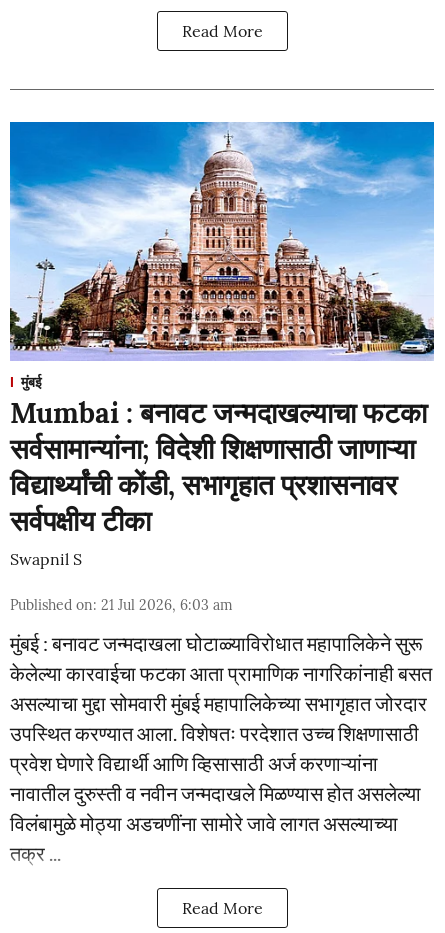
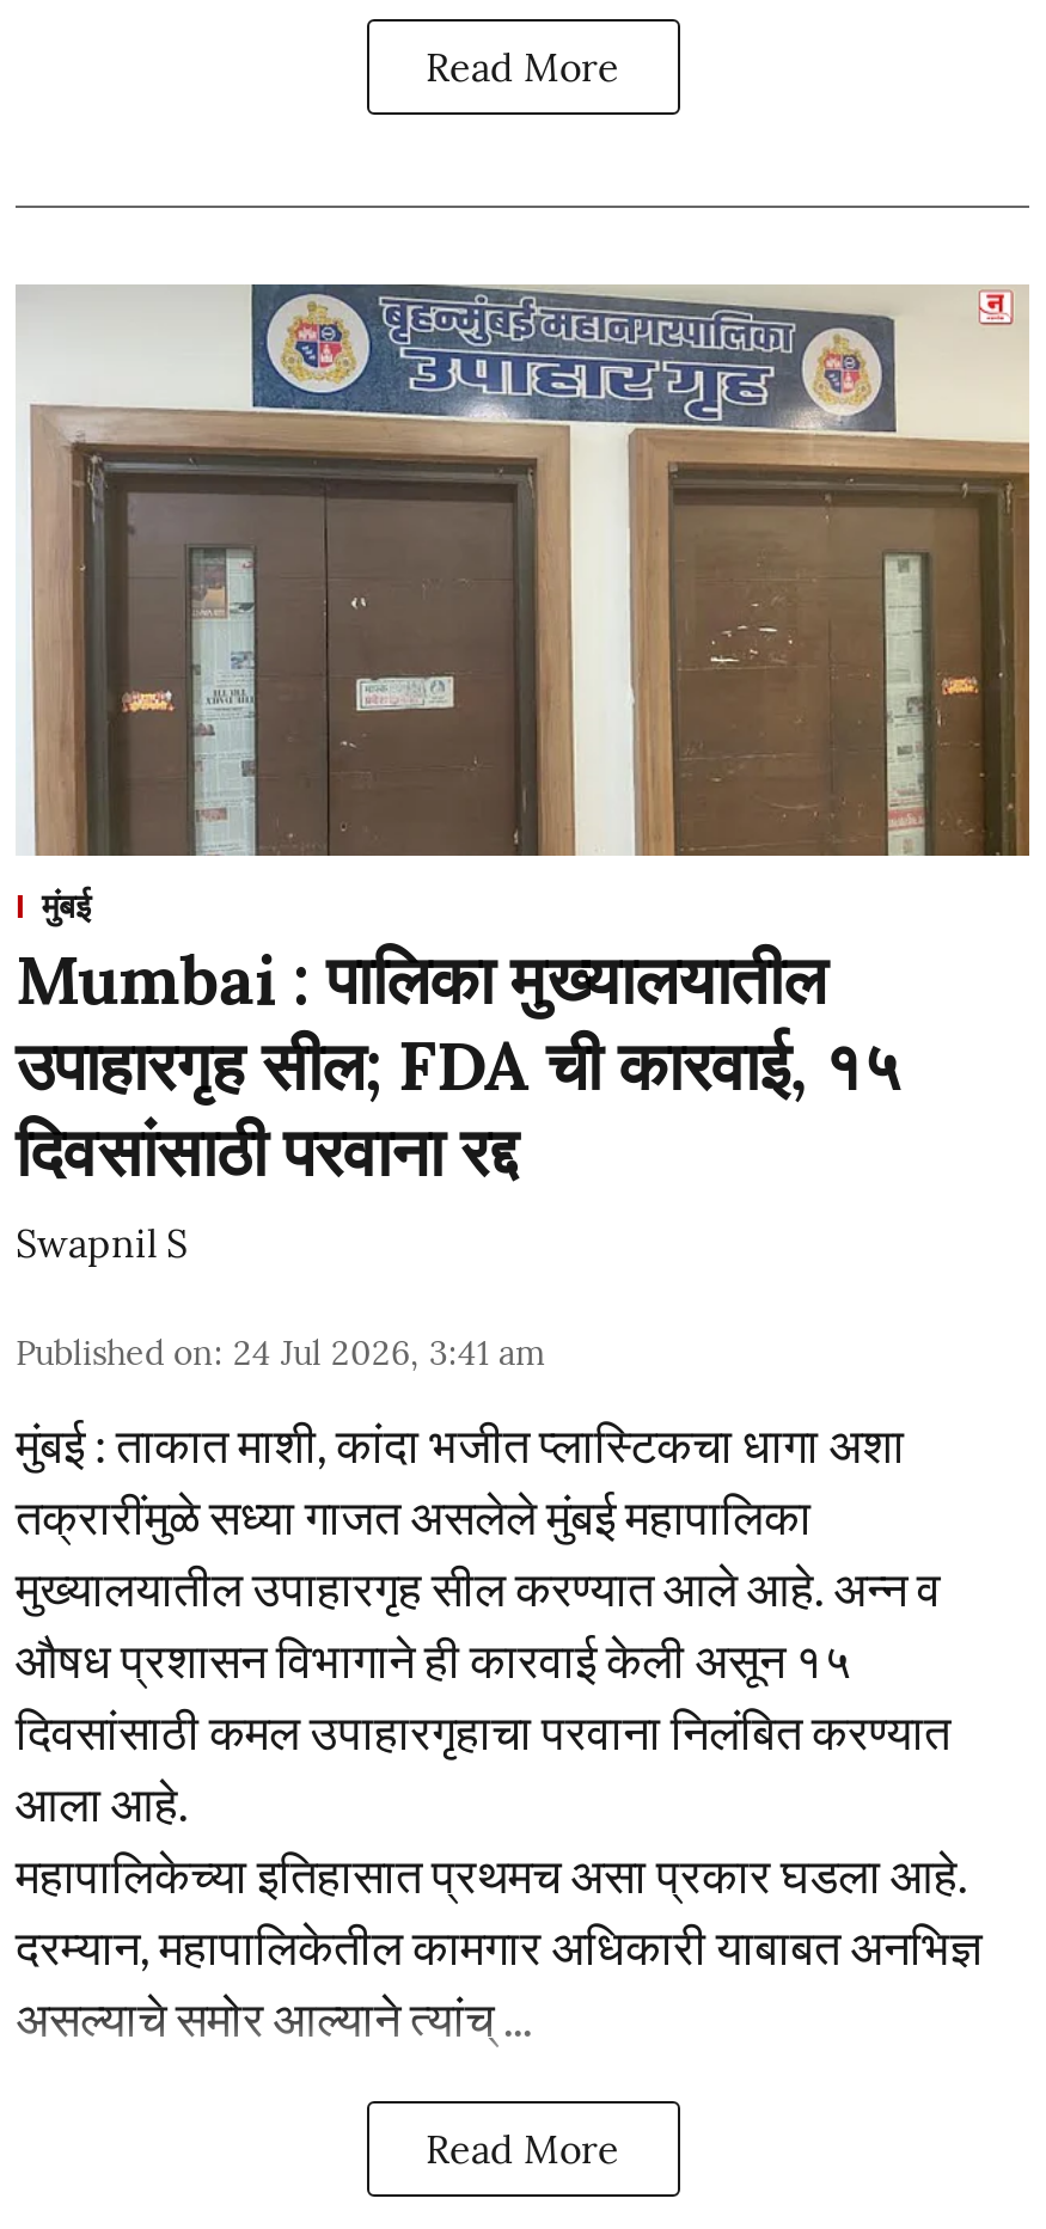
- [image]
- Mumbai : बनावट जन्मदाखल्याचा फटका
- सर्वसामान्यांना; विदेशी शिक्षणासाठी जाणाऱ्या
- विद्यार्थ्यांची कोंडी, सभागृहात प्रशासनावर
- सर्वपक्षीय टीका
+ [image]
+ Mumbai : पालिका मुख्यालयातील
+ उपाहारगृह सील; FDA ची कारवाई, १५
+ दिवसांसाठी परवाना रद्द

moved up: Swapnil S

- Published on: 21 Jul 2026, 6:03 am
+ Published on: 24 Jul 2026, 3:41 am

- मुंबई : बनावट जन्मदाखला घोटाळ्याविरोधात महापालिकेने सुरू
- केलेल्या कारवाईचा फटका आता प्रामाणिक नागरिकांनाही बसत
- असल्याचा मुद्दा सोमवारी मुंबई महापालिकेच्या सभागृहात जोरदार
- उपस्थित करण्यात आला. विशेषतः परदेशात उच्च शिक्षणासाठी
- प्रवेश घेणारे विद्यार्थी आणि व्हिसासाठी अर्ज करणाऱ्यांना
- नावातील दुरुस्ती व नवीन जन्मदाखले मिळण्यास होत असलेल्या
- विलंबामुळे मोठ्या अडचणींना सामोरे जावे लागत असल्याच्या
- तक्र ...
+ मुंबई : ताकात माशी, कांदा भजीत प्लास्टिकचा धागा अशा
+ तक्रारींमुळे सध्या गाजत असलेले मुंबई महापालिका
+ मुख्यालयातील उपाहारगृह सील करण्यात आले आहे. अन्न व
+ औषध प्रशासन विभागाने ही कारवाई केली असून १५
+ दिवसांसाठी कमल उपाहारगृहाचा परवाना निलंबित करण्यात
+ आला आहे.
+ महापालिकेच्या इतिहासात प्रथमच असा प्रकार घडला आहे.
+ दरम्यान, महापालिकेतील कामगार अधिकारी याबाबत अनभिज्ञ
+ असल्याचे समोर आल्याने त्यांच् ...
